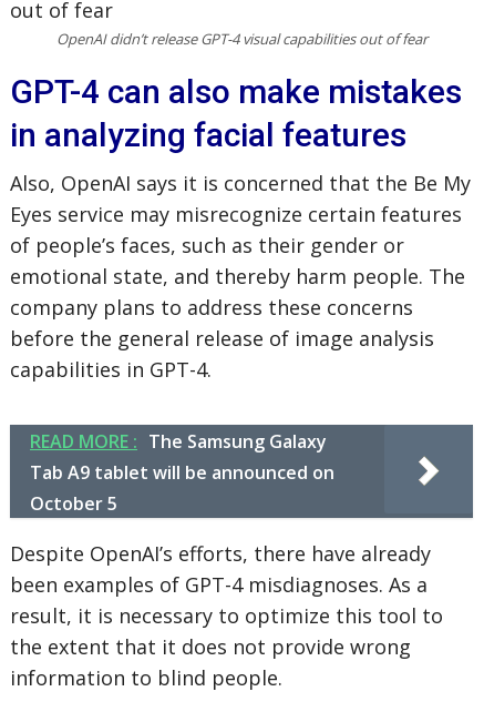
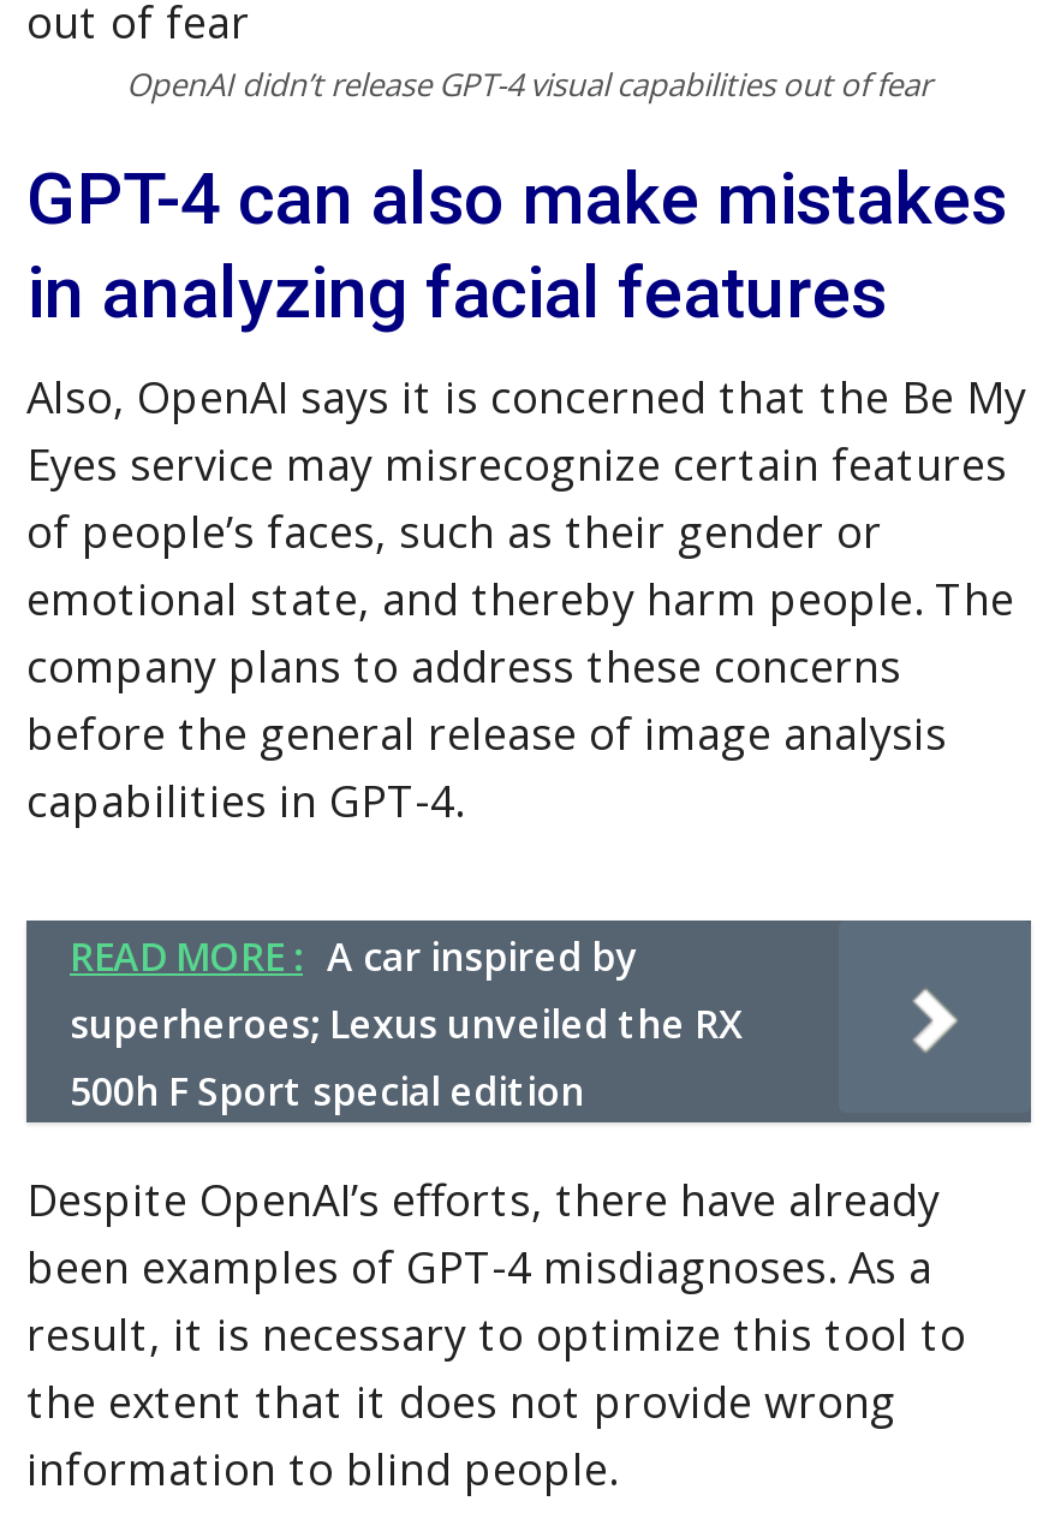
- READ MORE : The Samsung Galaxy
- Tab A9 tablet will be announced on
- October 5
+ READ MORE : A car inspired by
+ superheroes; Lexus unveiled the RX
+ 500h F Sport special edition
